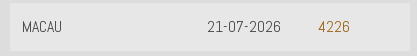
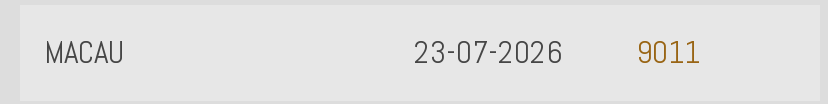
- 21-07-2026
+ 23-07-2026

- 4226
+ 9011
